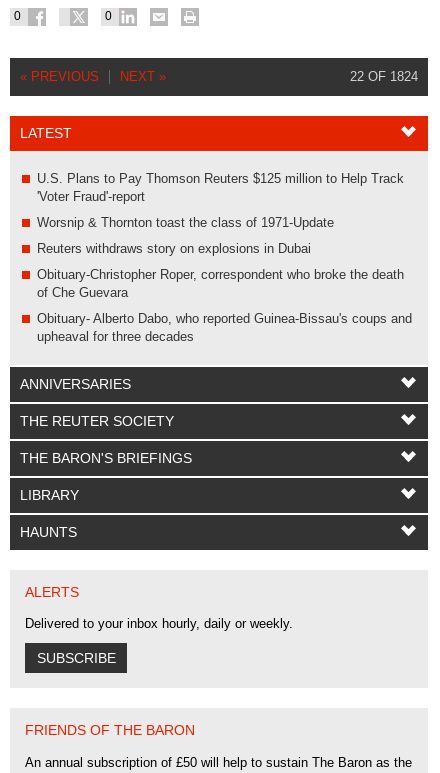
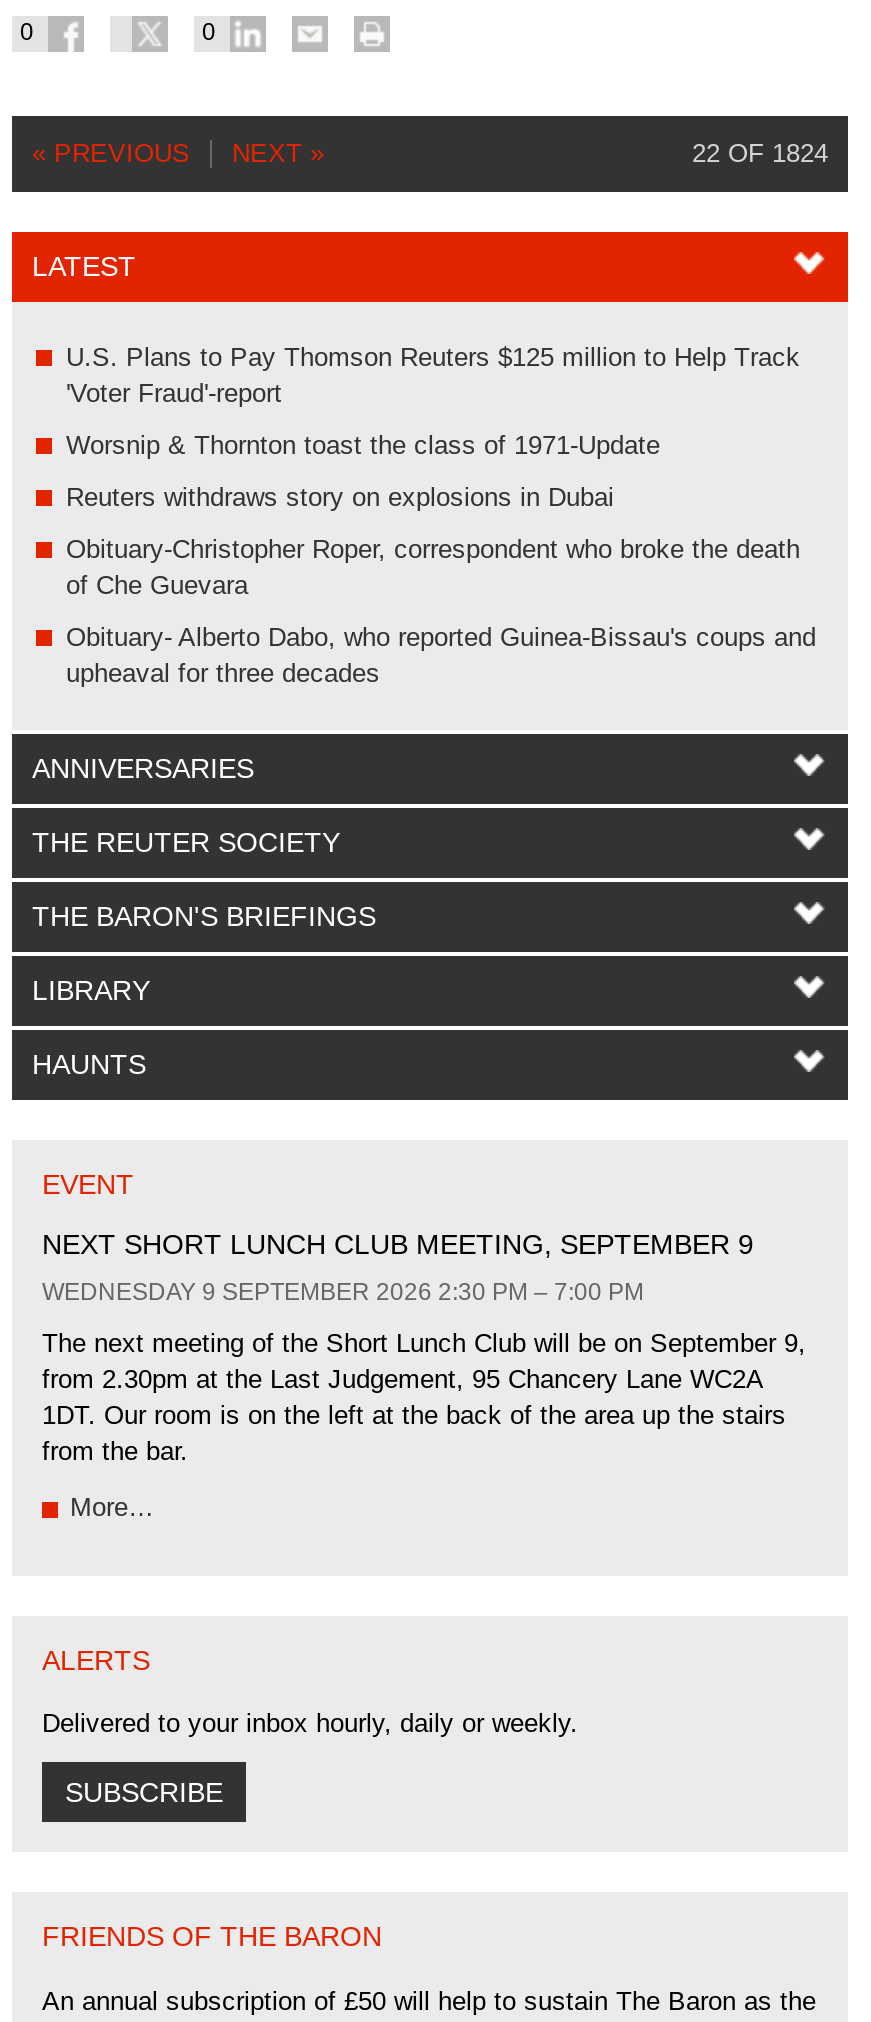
+ EVENT
+ NEXT SHORT LUNCH CLUB MEETING, SEPTEMBER 9
+ WEDNESDAY 9 SEPTEMBER 2026 2:30 PM – 7:00 PM
+ The next meeting of the Short Lunch Club will be on September 9,
+ from 2.30pm at the Last Judgement, 95 Chancery Lane WC2A
+ 1DT. Our room is on the left at the back of the area up the stairs
+ from the bar.
+ More…
